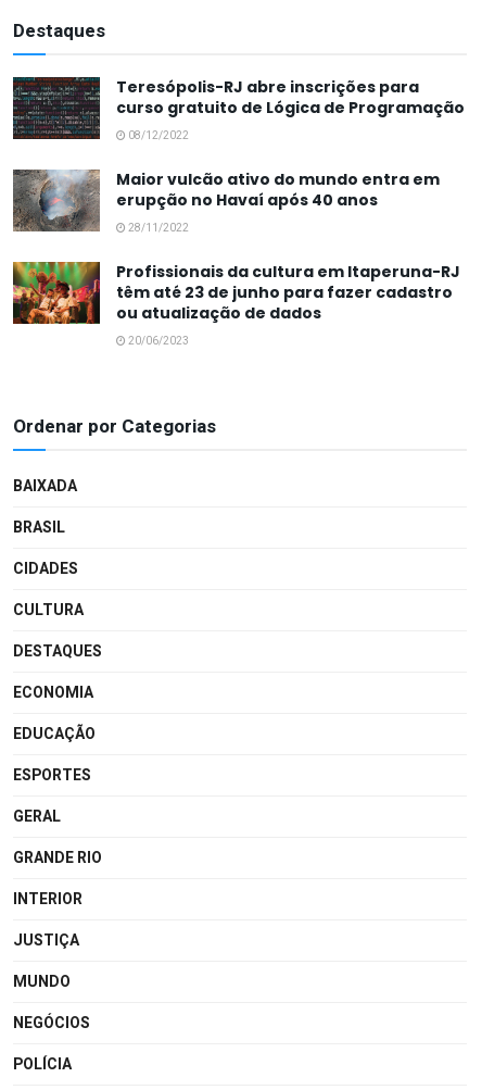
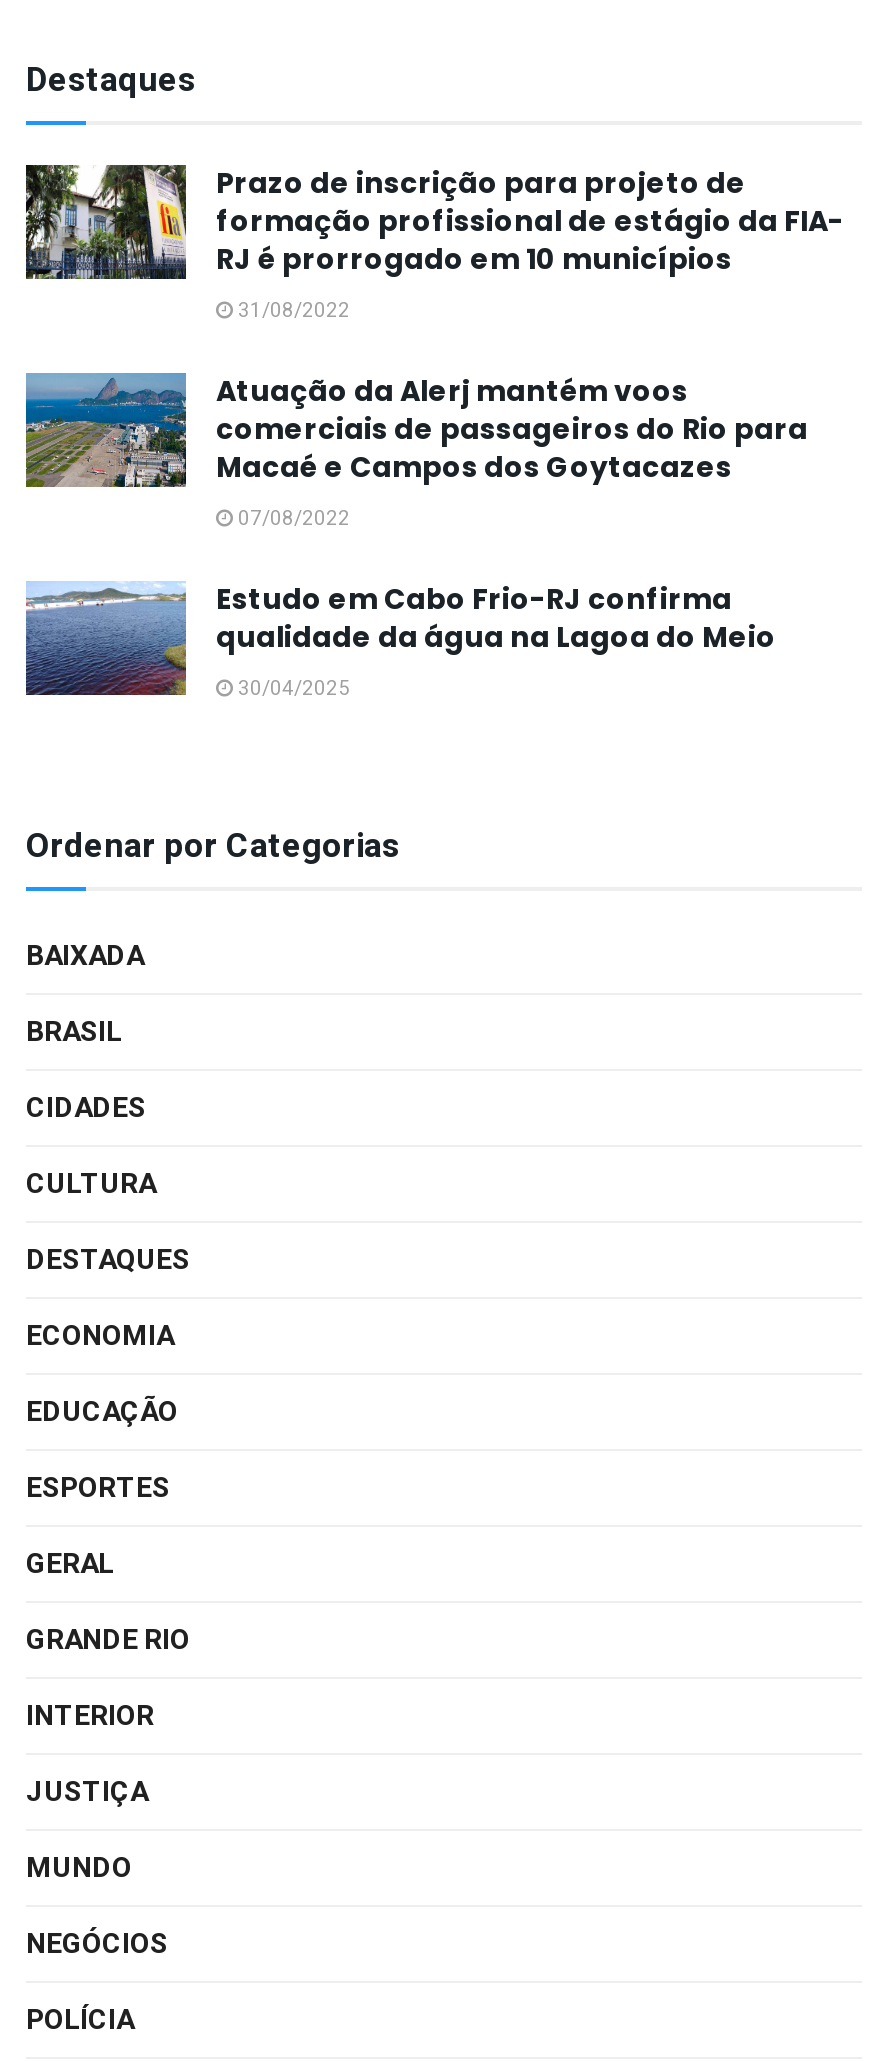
- [image]
- Teresópolis-RJ abre inscrições para
- curso gratuito de Lógica de Programação
- 08/12/2022
+ [image]
+ Prazo de inscrição para projeto de
+ formação profissional de estágio da FIA-
+ RJ é prorrogado em 10 municípios
+ 31/08/2022

- [image]
- Maior vulcão ativo do mundo entra em
- erupção no Havaí após 40 anos
- 28/11/2022
+ [image]
+ Atuação da Alerj mantém voos
+ comerciais de passageiros do Rio para
+ Macaé e Campos dos Goytacazes
+ 07/08/2022

- [image]
- Profissionais da cultura em Itaperuna-RJ
- têm até 23 de junho para fazer cadastro
- ou atualização de dados
- 20/06/2023
+ [image]
+ Estudo em Cabo Frio-RJ confirma
+ qualidade da água na Lagoa do Meio
+ 30/04/2025
